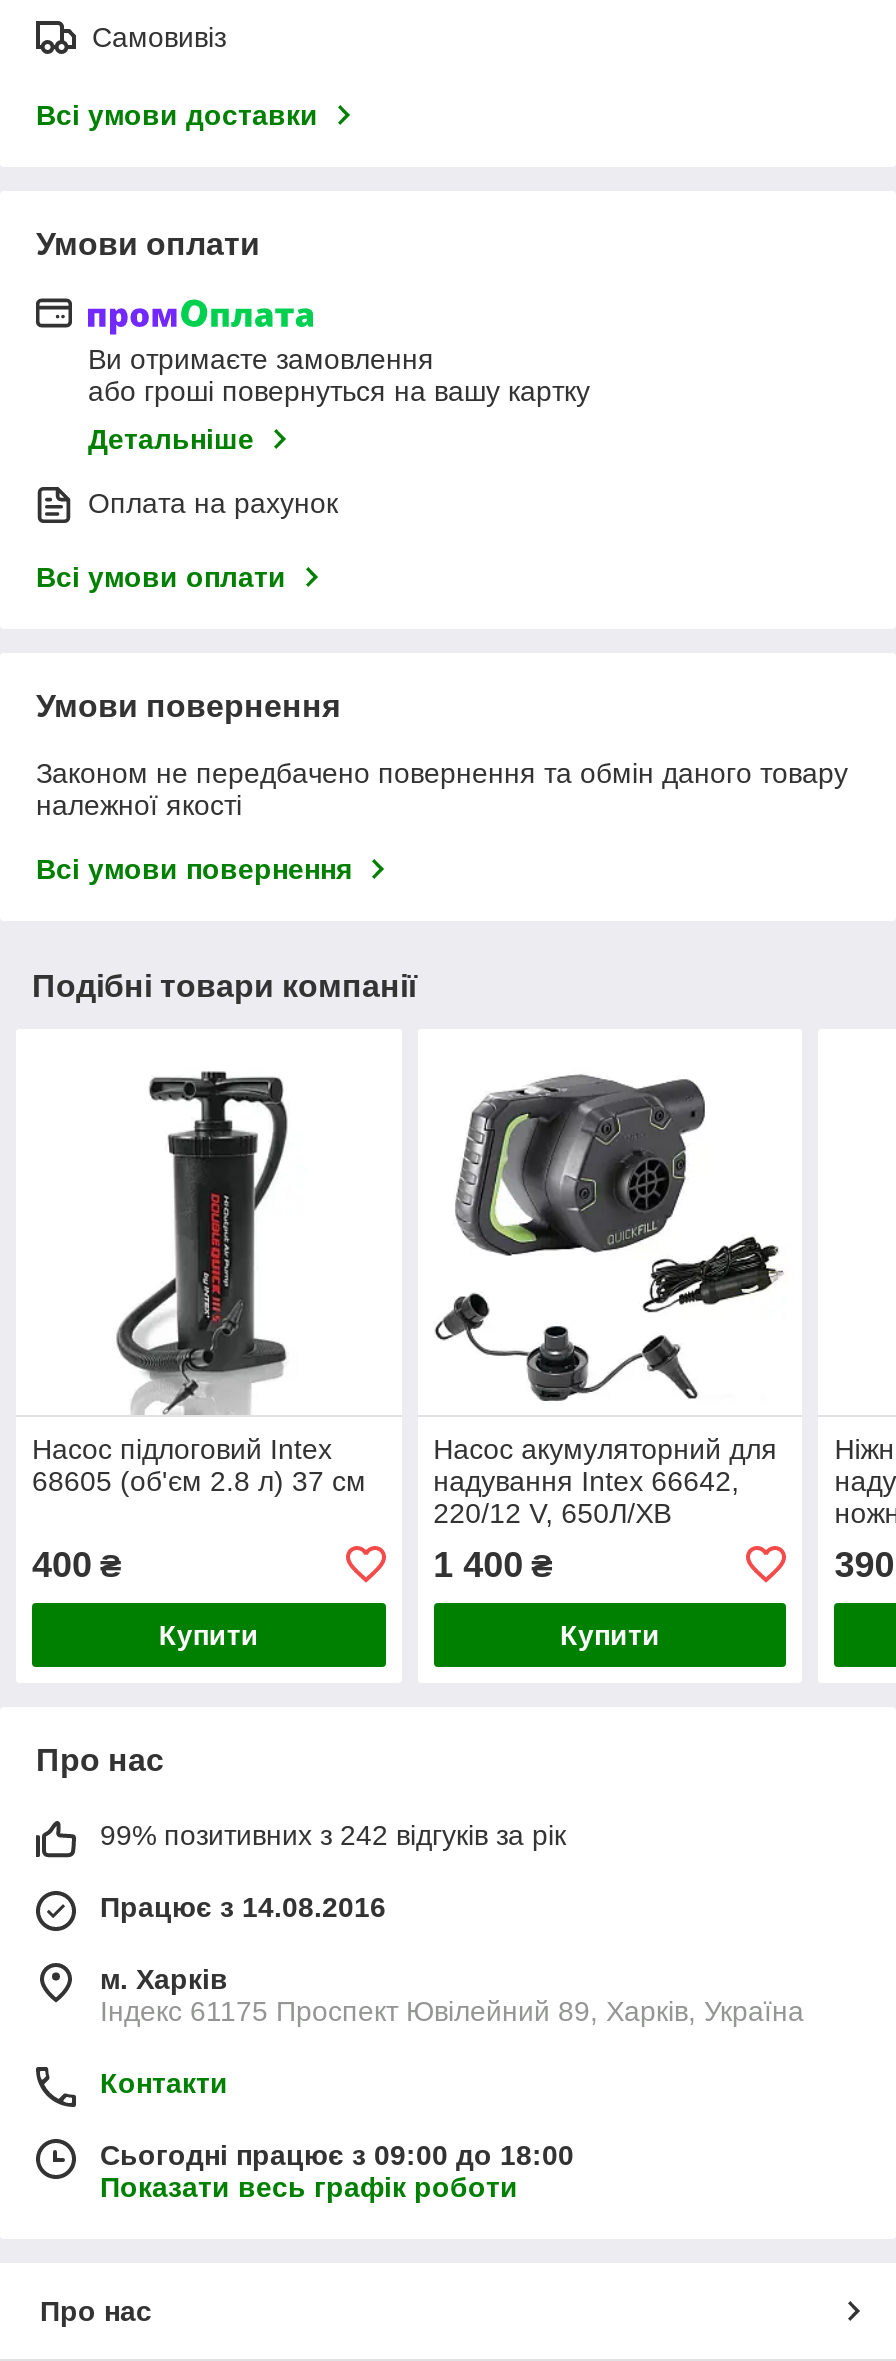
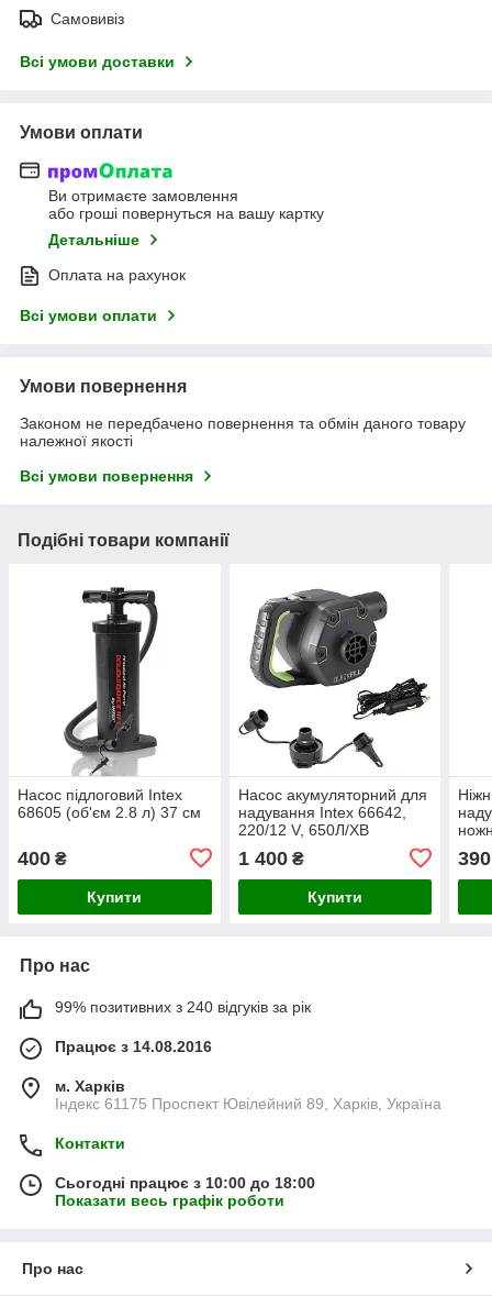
- 99% позитивних з 242 відгуків за рік
+ 99% позитивних з 240 відгуків за рік

- Сьогодні працює з 09:00 до 18:00
+ Сьогодні працює з 10:00 до 18:00
